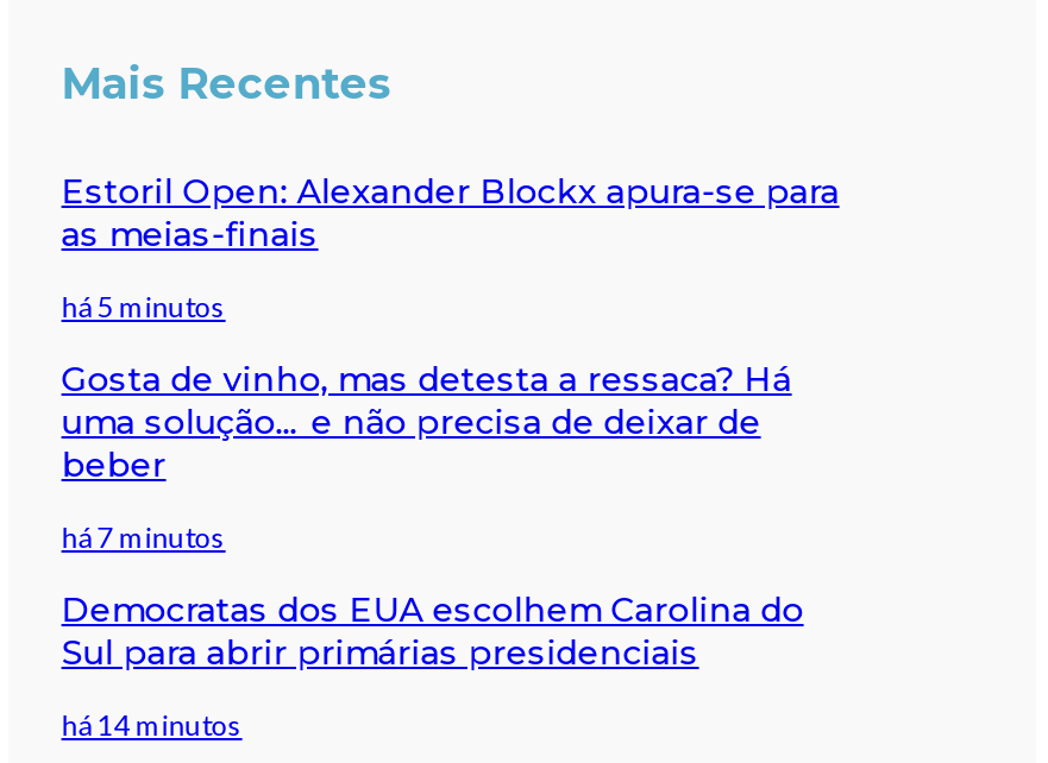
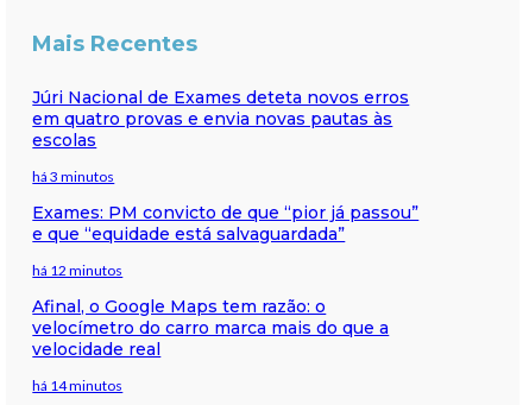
- Estoril Open: Alexander Blockx apura-se para
- as meias-finais
+ Júri Nacional de Exames deteta novos erros
+ em quatro provas e envia novas pautas às
+ escolas

- há 5 minutos
+ há 3 minutos

- Gosta de vinho, mas detesta a ressaca? Há
- uma solução… e não precisa de deixar de
- beber
+ Exames: PM convicto de que “pior já passou”
+ e que “equidade está salvaguardada”

- há 7 minutos
+ há 12 minutos

- Democratas dos EUA escolhem Carolina do
- Sul para abrir primárias presidenciais
+ Afinal, o Google Maps tem razão: o
+ velocímetro do carro marca mais do que a
+ velocidade real
